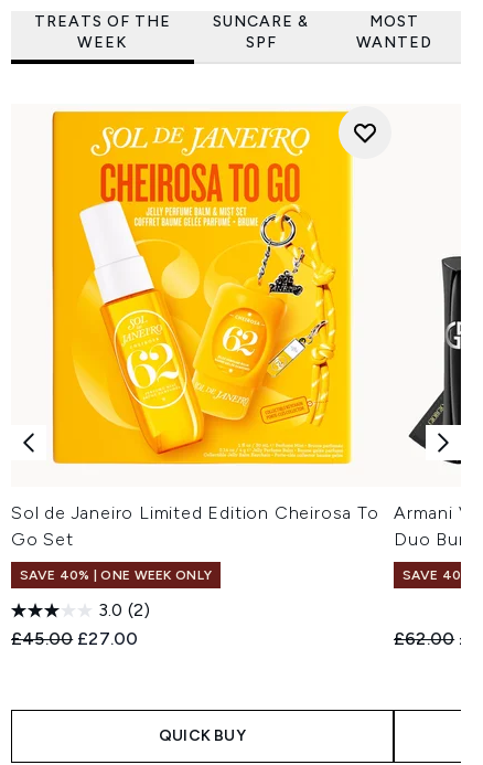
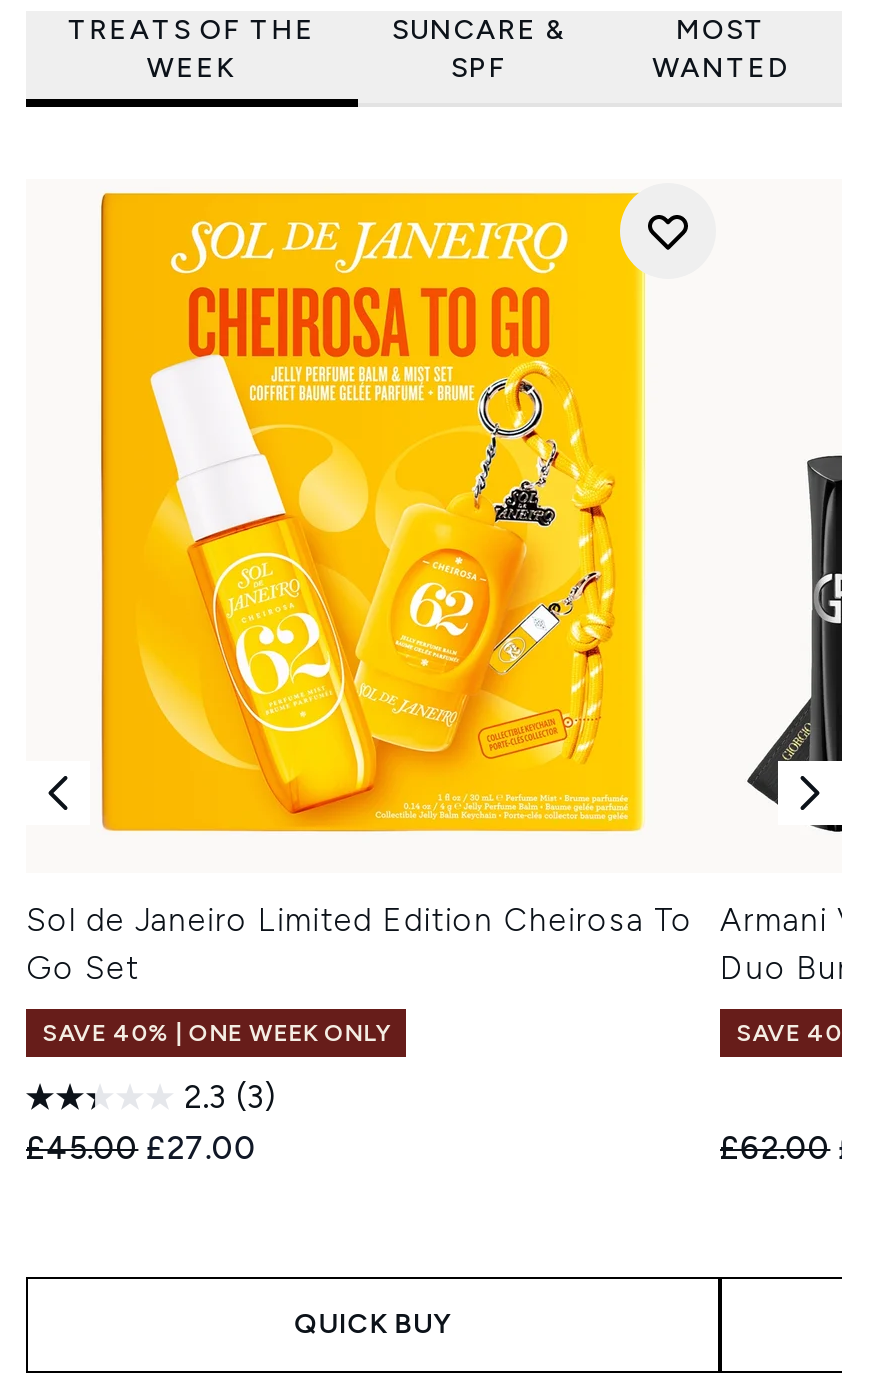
- 3.0 (2)
+ 2.3 (3)
